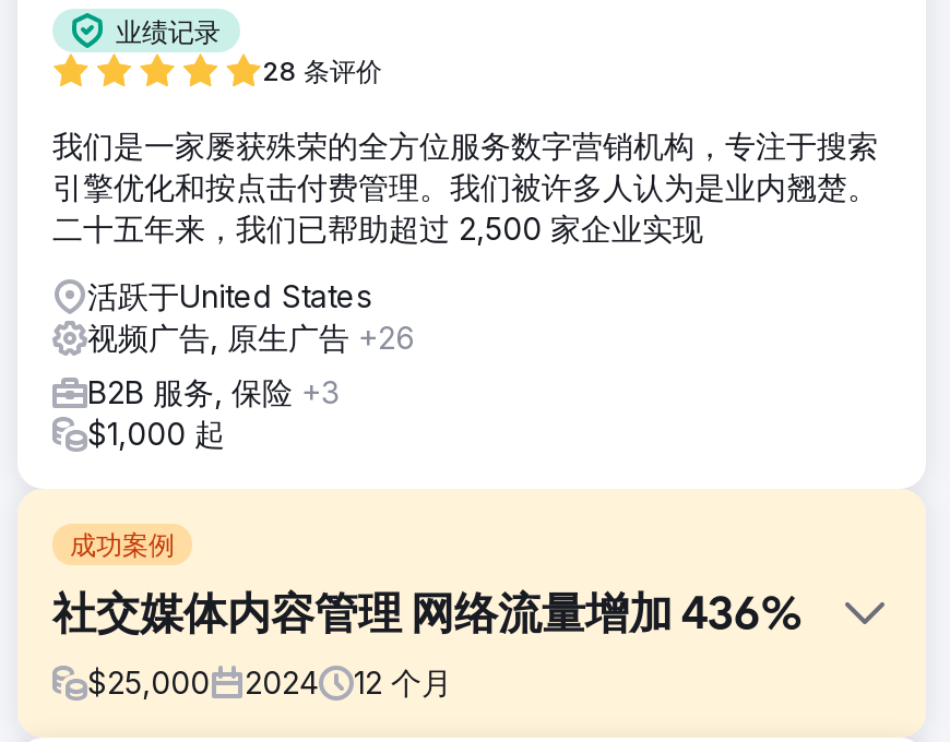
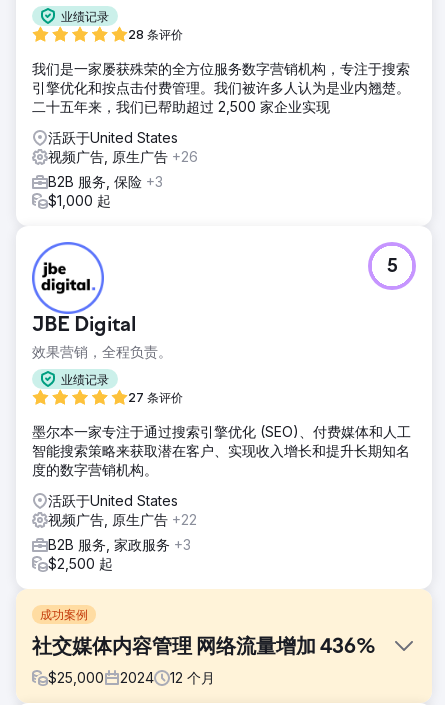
+ [image]
+ JBE Digital
+ 效果营销，全程负责。
+ 业绩记录
+ 27 条评价

+ 墨尔本一家专注于通过搜索引擎优化 (SEO)、付费媒体和人工
+ 智能搜索策略来获取潜在客户、实现收入增长和提升长期知名
+ 度的数字营销机构。
+ 活跃于United States
+ 视频广告, 原生广告+22
+ B2B 服务, 家政服务+3
+ $2,500 起

+ 5
